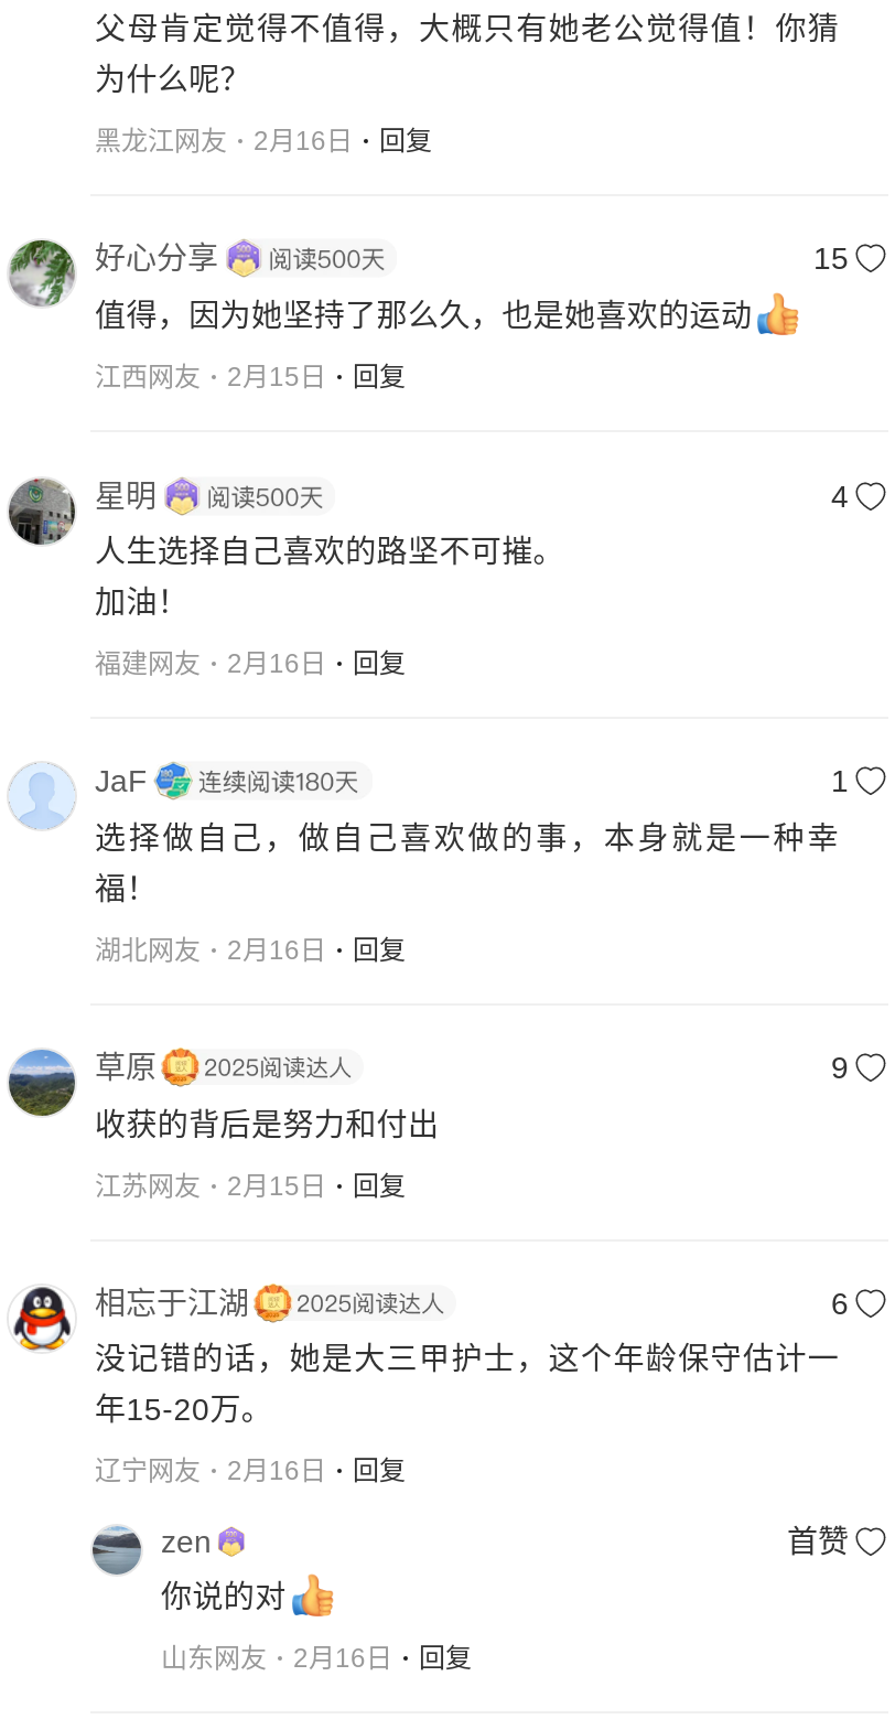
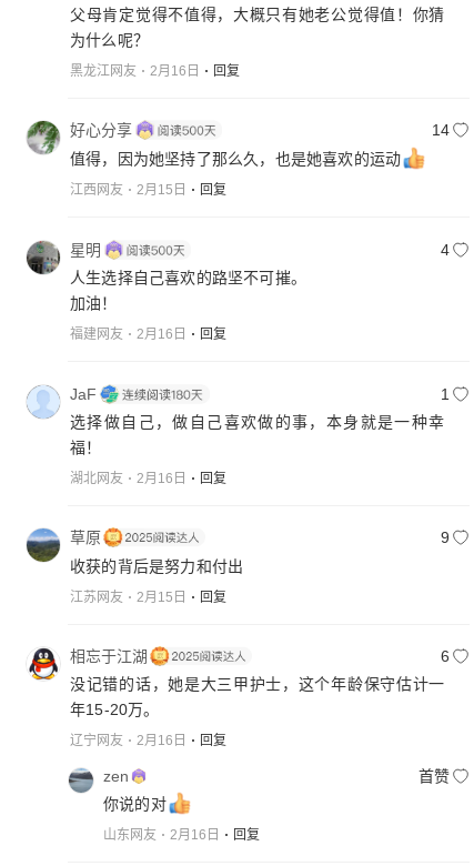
- 15
+ 14
